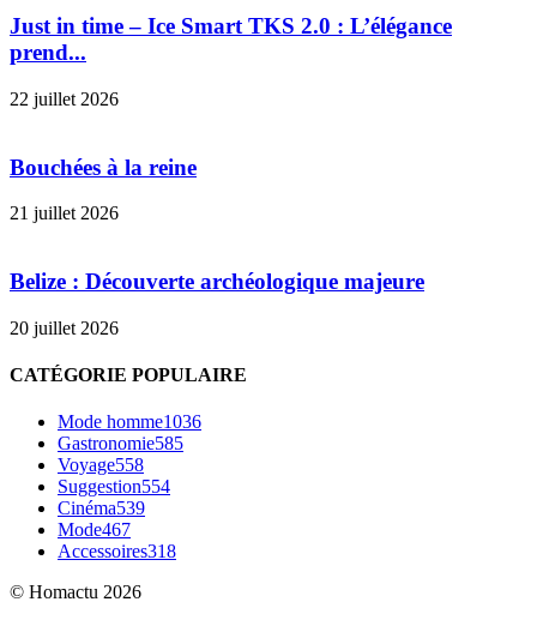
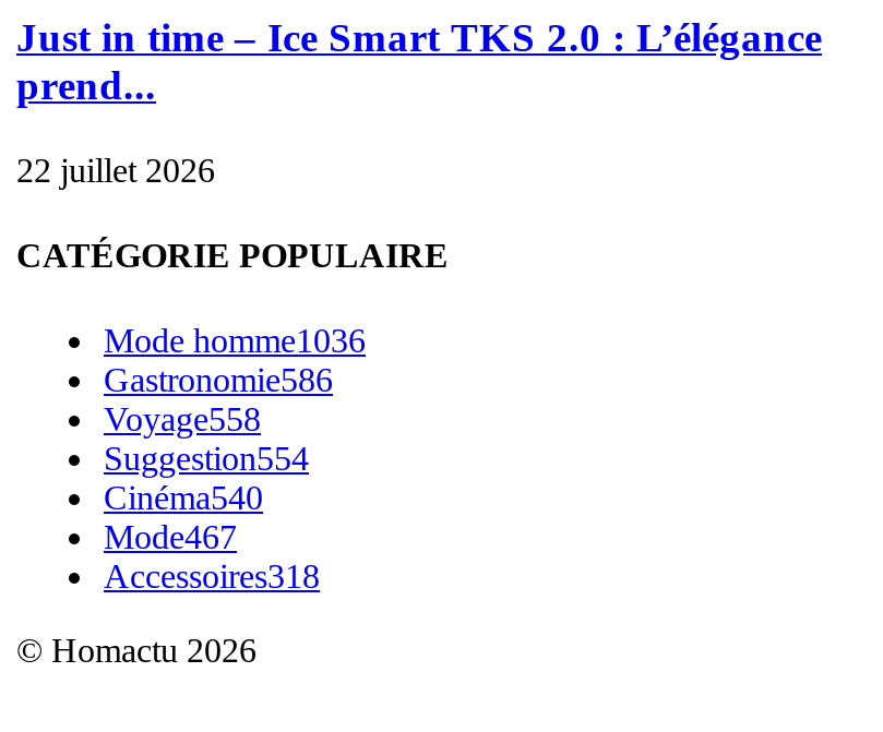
- Bouchées à la reine
- 21 juillet 2026
- Belize : Découverte archéologique majeure
- 20 juillet 2026

- Gastronomie585
+ Gastronomie586

- Cinéma539
+ Cinéma540
